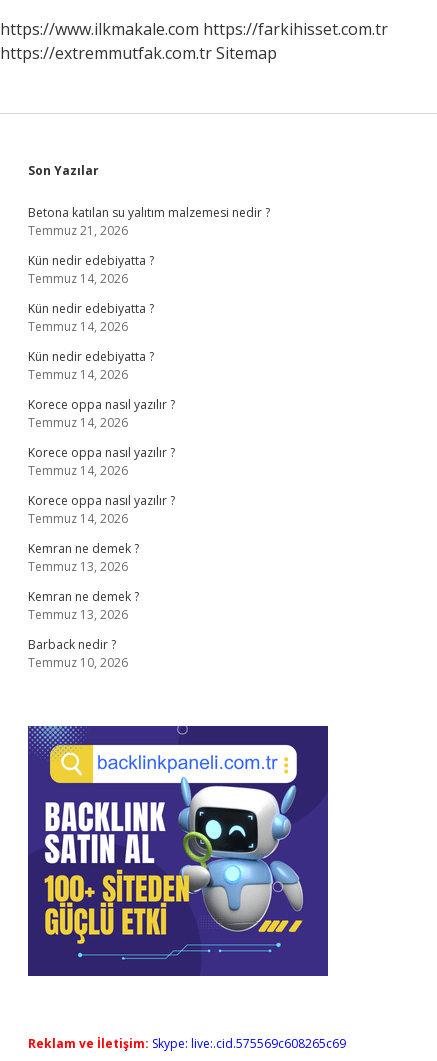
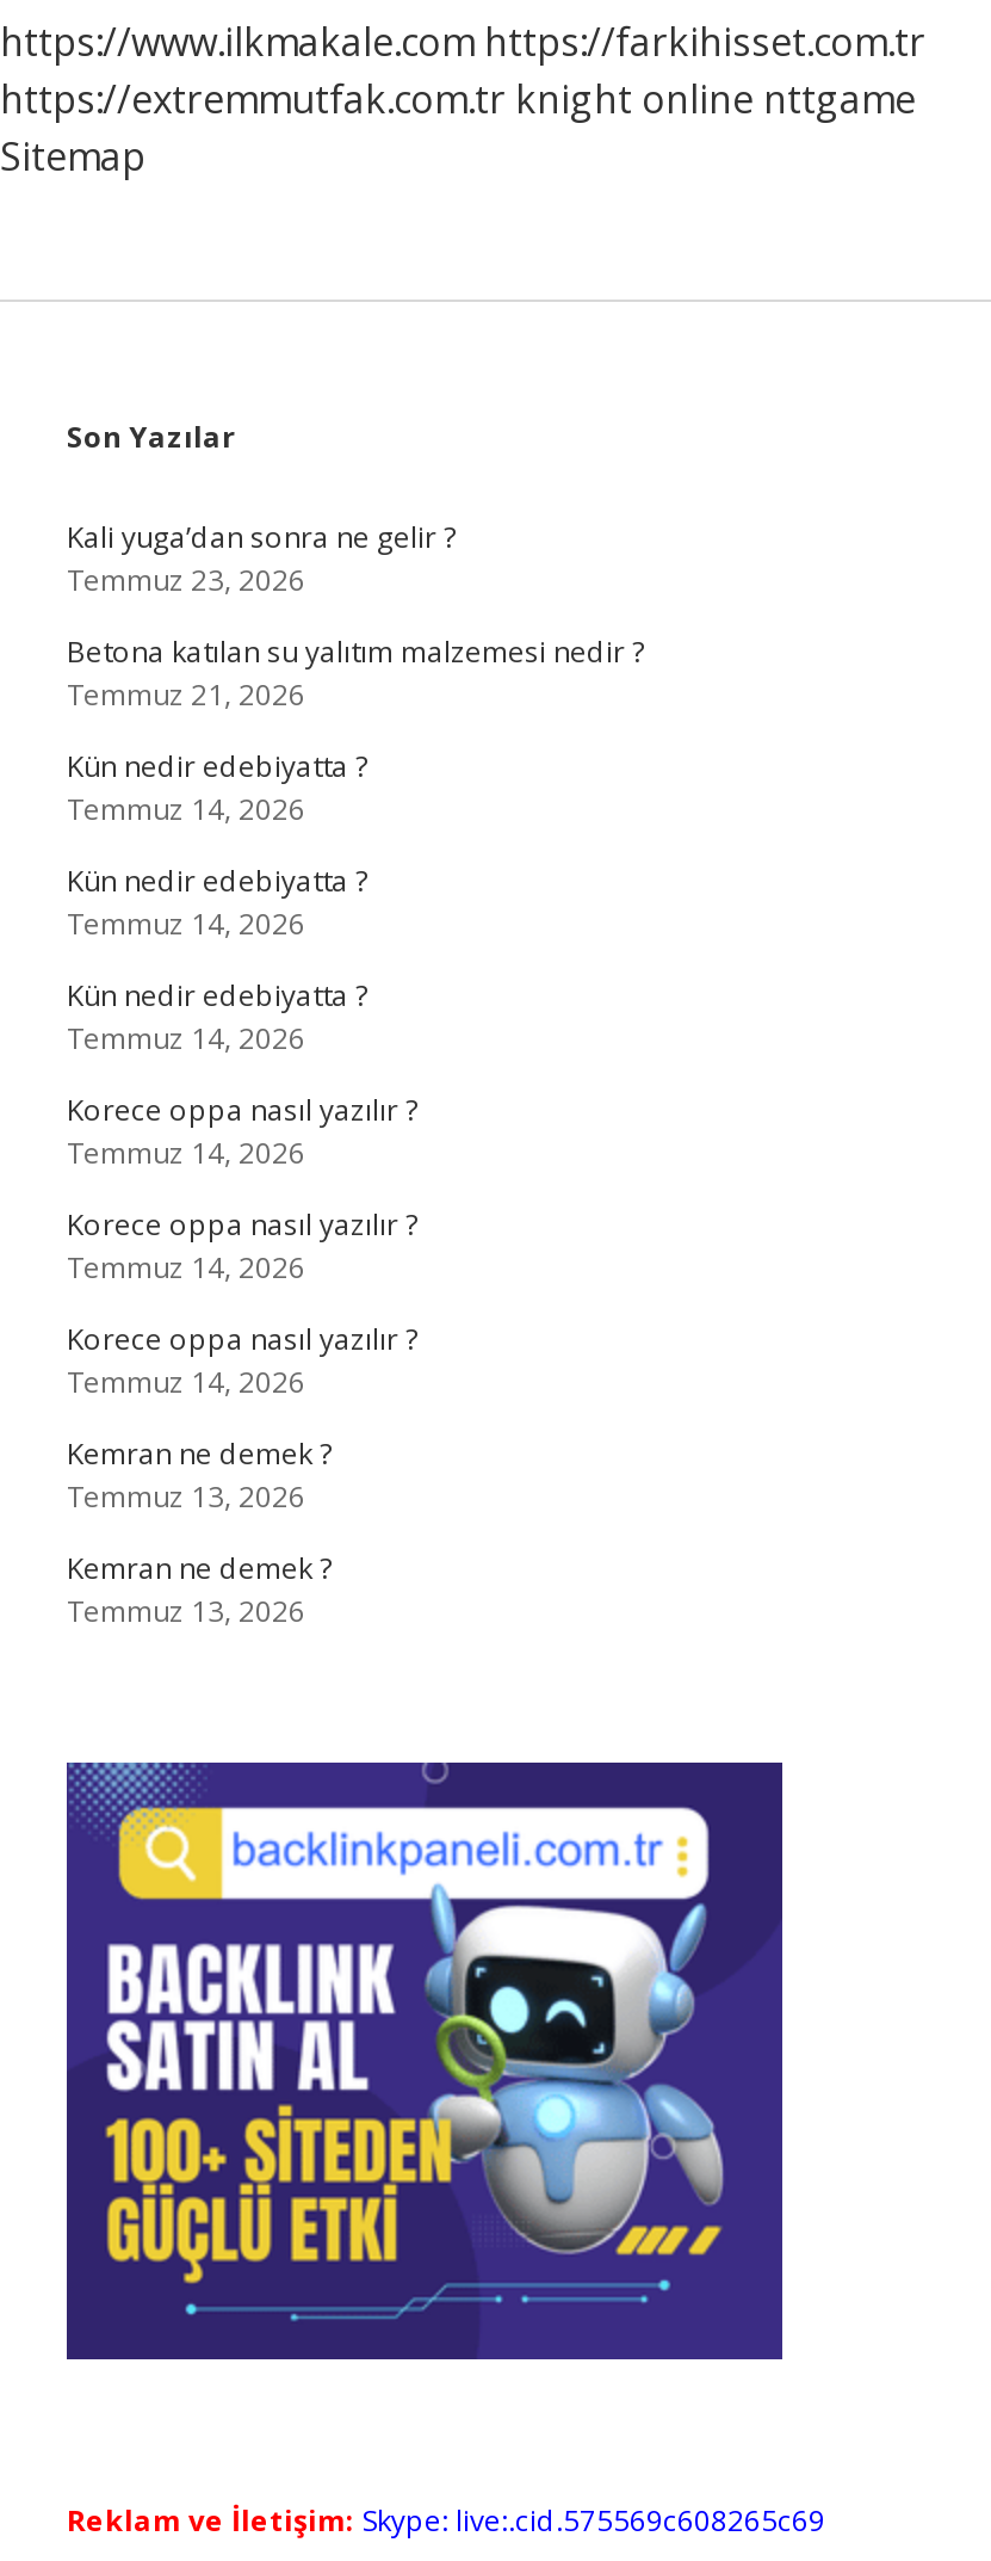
- https://extremmutfak.com.tr Sitemap
+ https://extremmutfak.com.tr knight online nttgame
+ Sitemap

+ Kali yuga’dan sonra ne gelir ?
+ Temmuz 23, 2026

moved down: Betona katılan su yalıtım malzemesi nedir ? | Temmuz 21, 2026 | Kün nedir edebiyatta ? | ... | Kemran ne demek ? | Temmuz 13, 2026

- Barback nedir ?
- Temmuz 10, 2026
